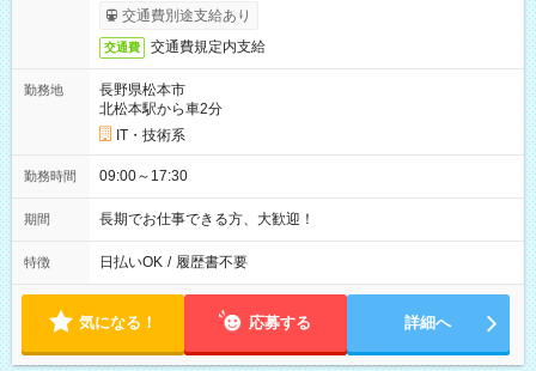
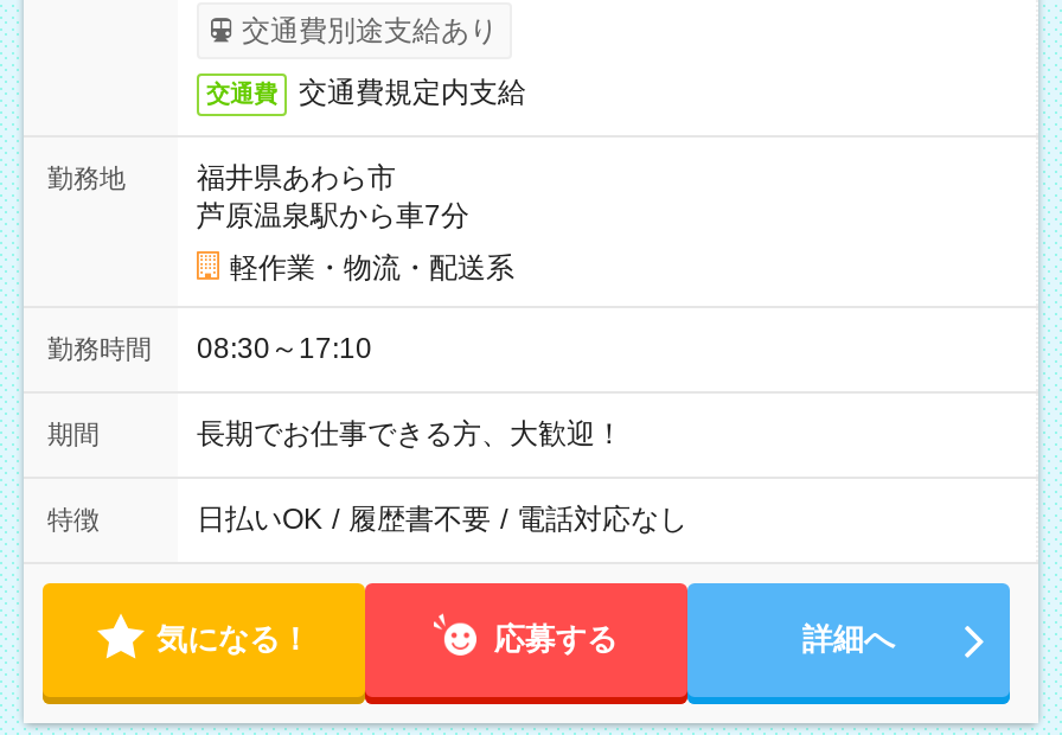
- 長野県松本市
- 北松本駅から車2分
+ 福井県あわら市
+ 芦原温泉駅から車7分

- IT・技術系
+ 軽作業・物流・配送系

- 勤務時間 09:00～17:30
+ 勤務時間 08:30～17:10

- 日払いOK / 履歴書不要
+ 日払いOK / 履歴書不要 / 電話対応なし
